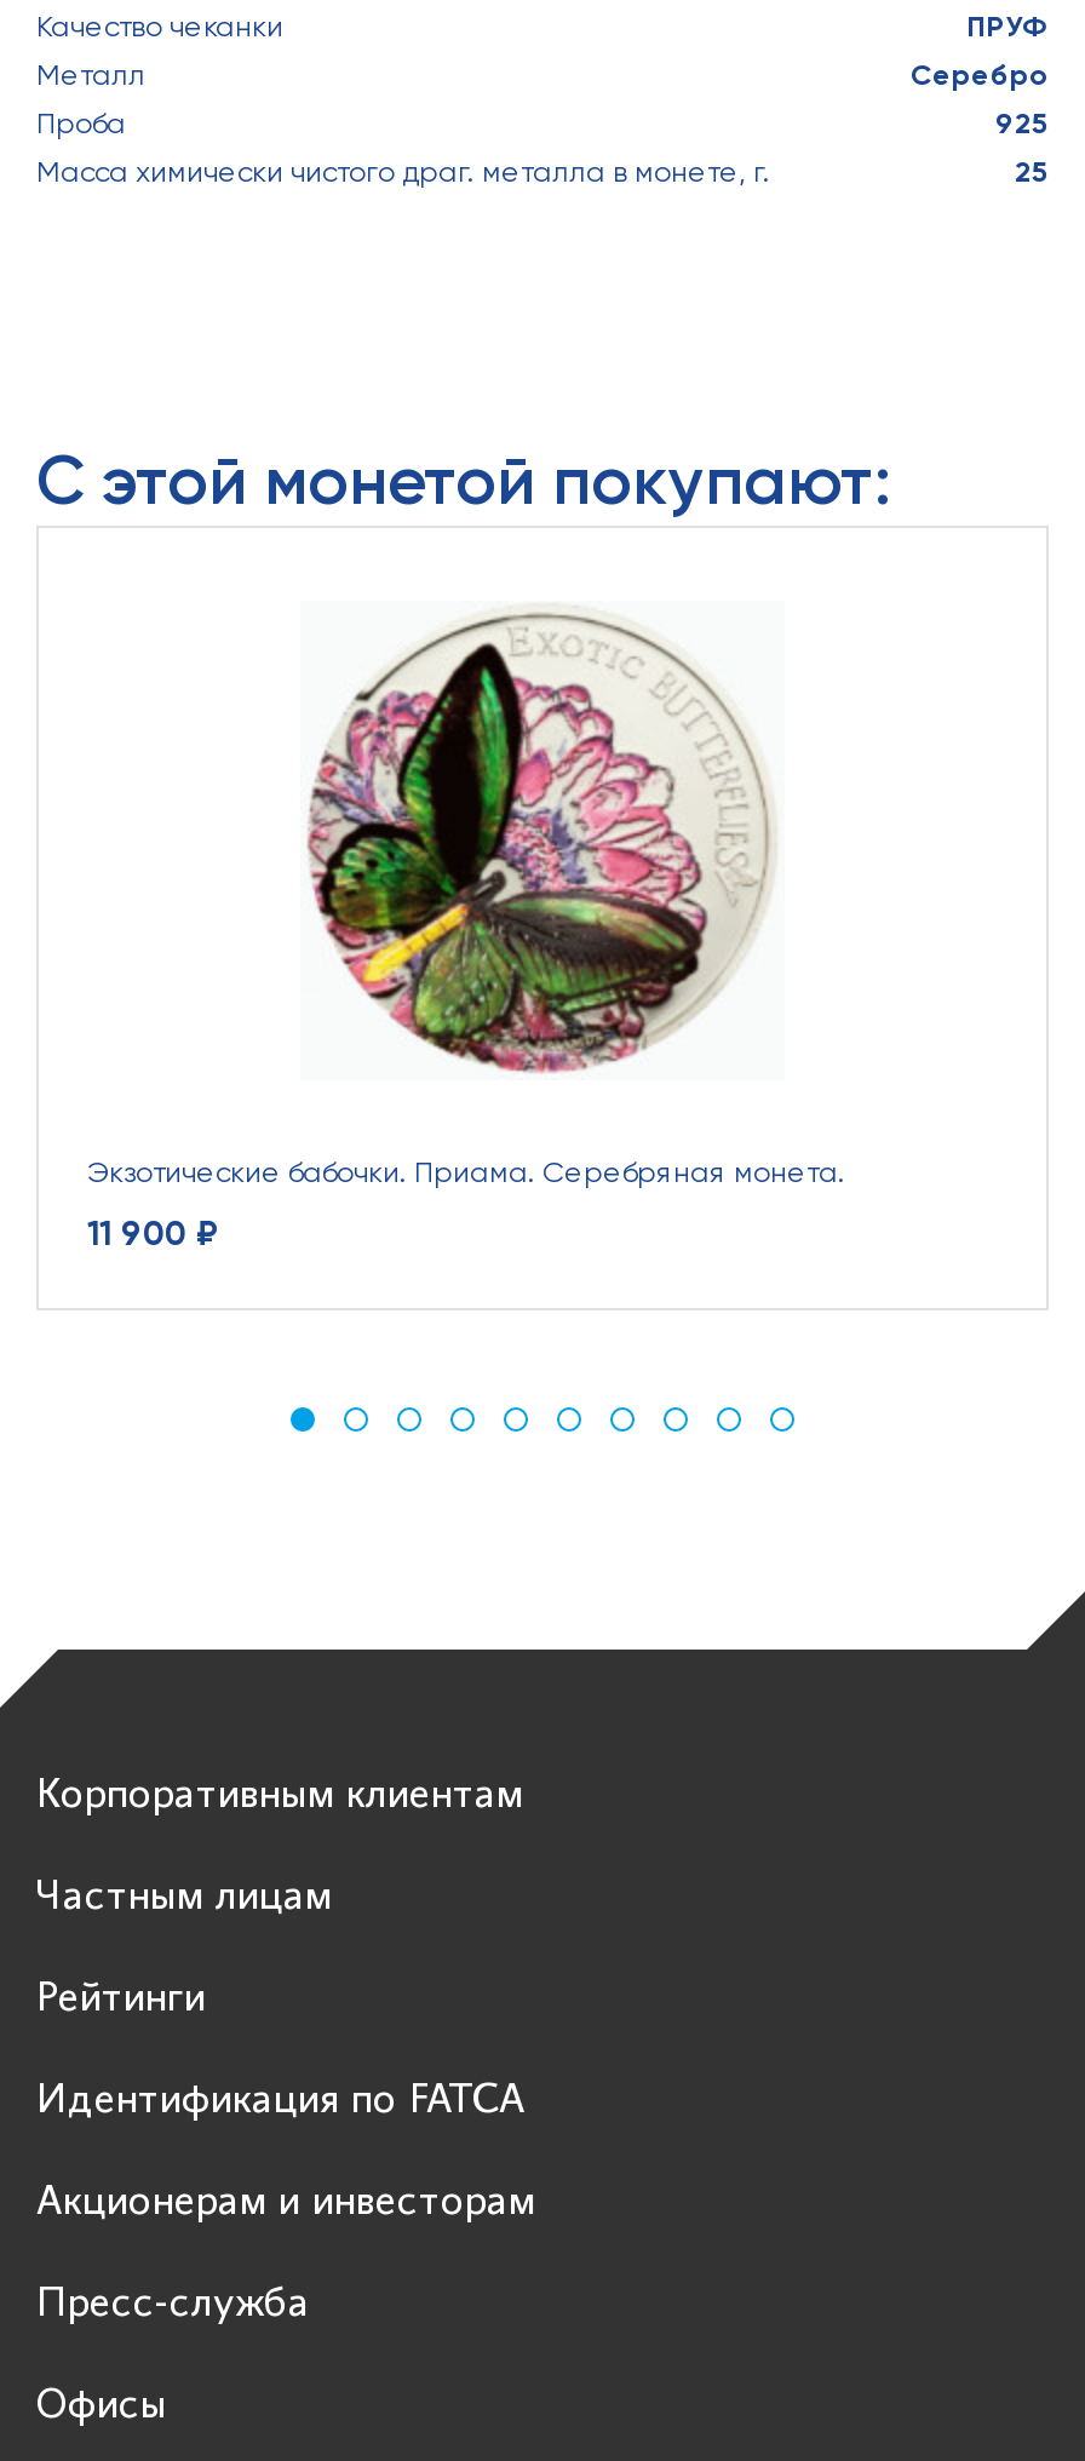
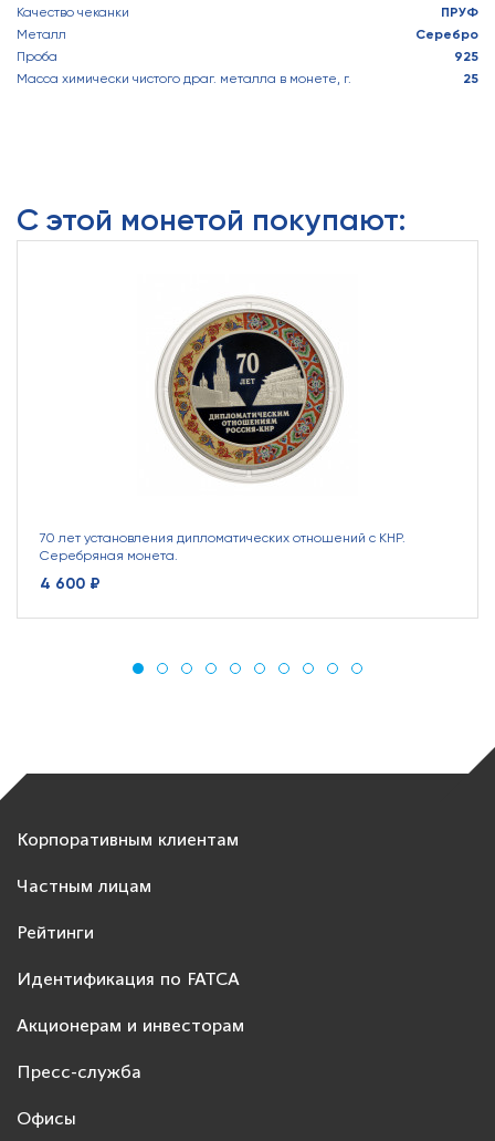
- [image]
- Экзотические бабочки. Приама. Серебряная монета.
+ [image]
+ 70 лет установления дипломатических отношений с КНР.
+ Серебряная монета.

- 11 900 ₽
+ 4 600 ₽
